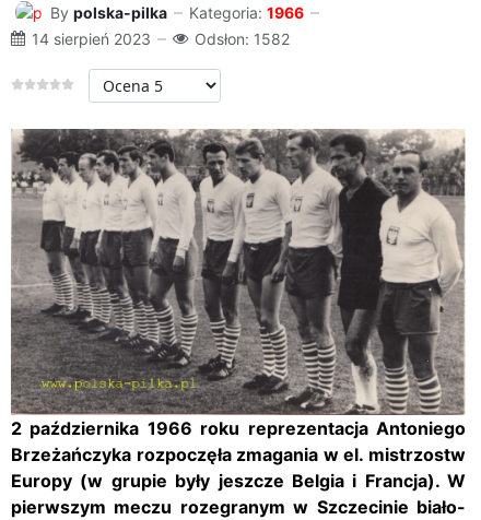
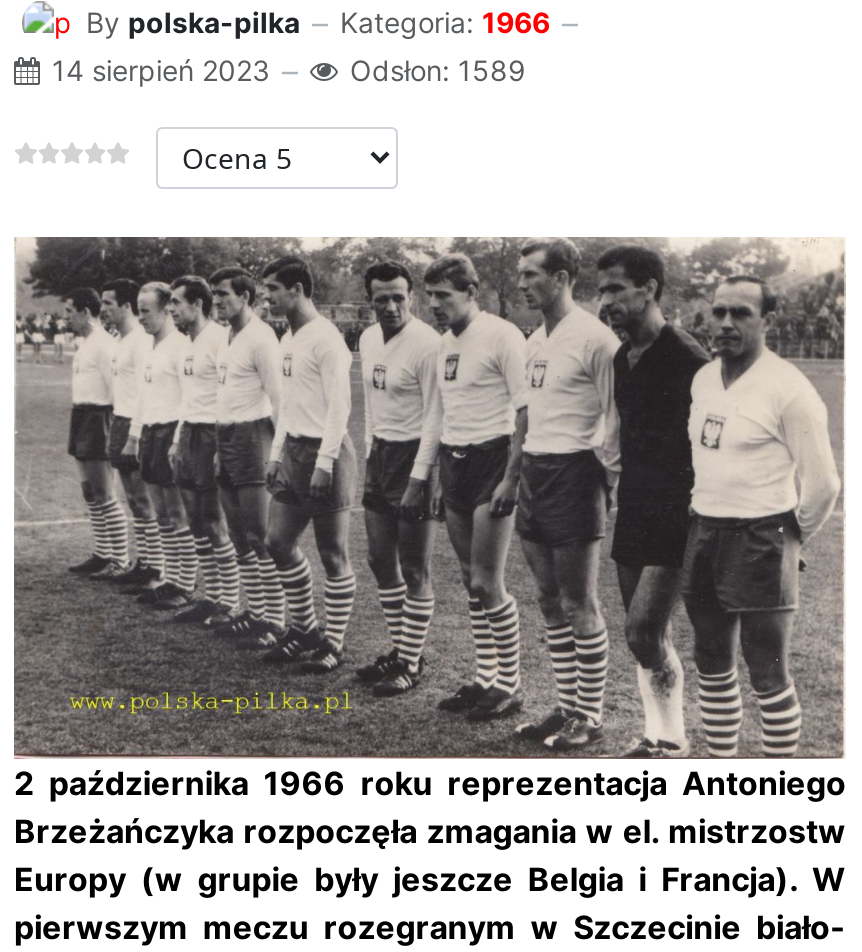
- Odsłon: 1582
+ Odsłon: 1589
